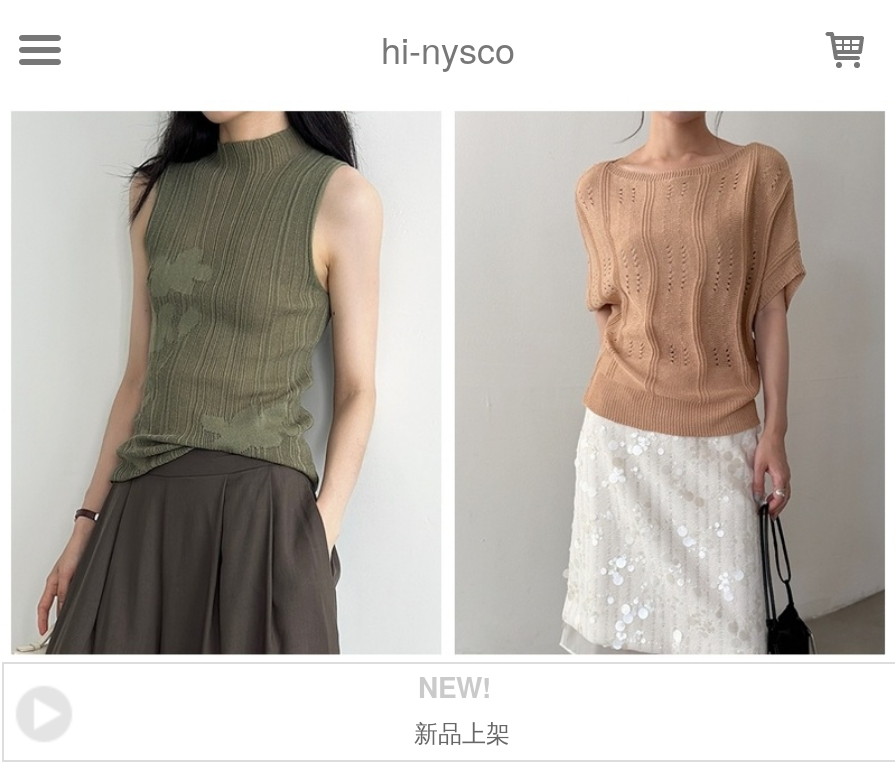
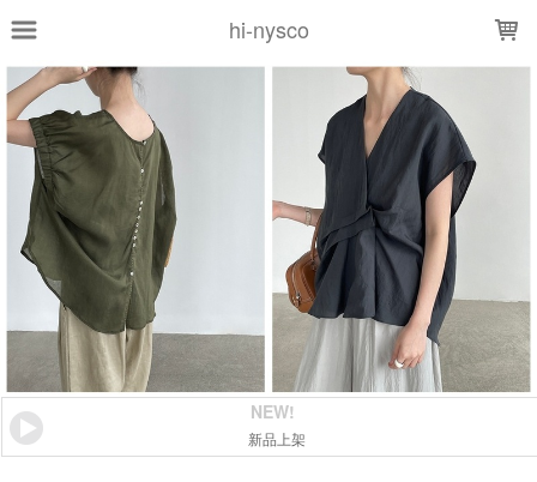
- [image]
+ [image]

- [image]
+ [image]
